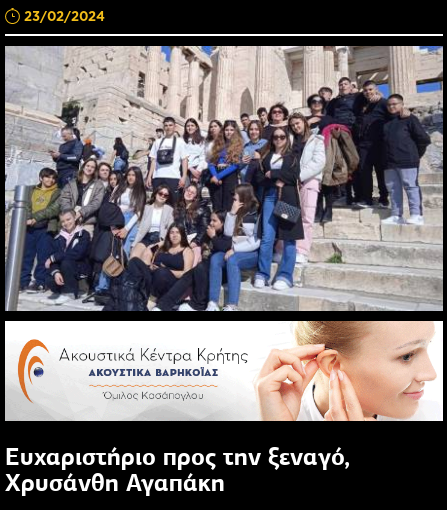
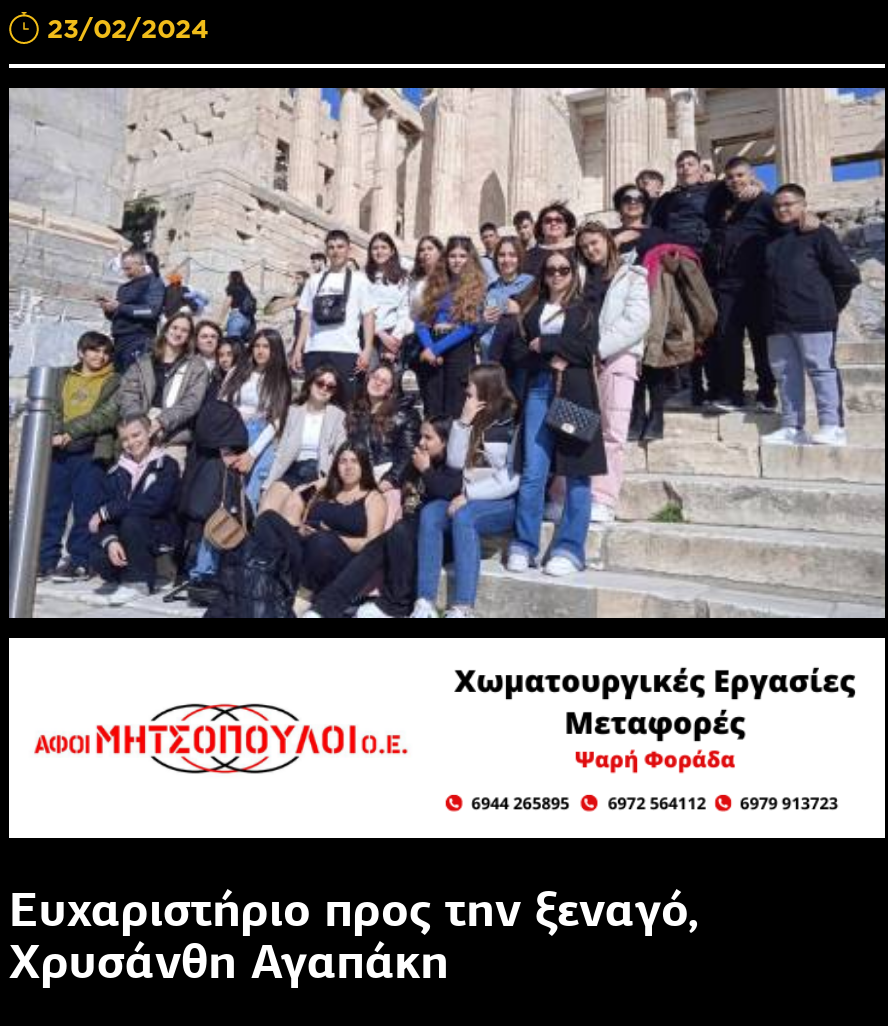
- [image]
+ [image]
